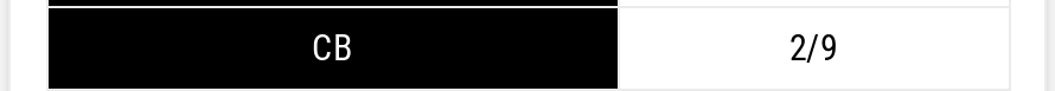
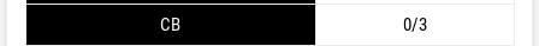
- 2/9
+ 0/3
